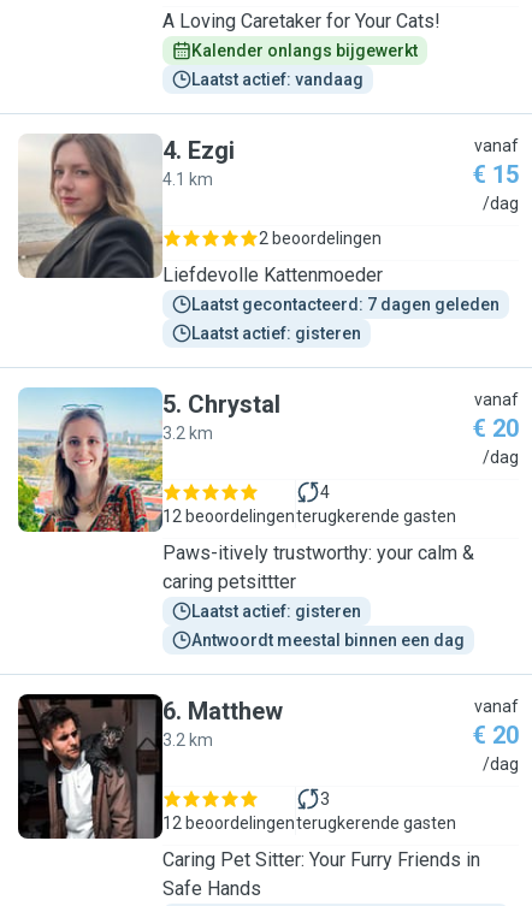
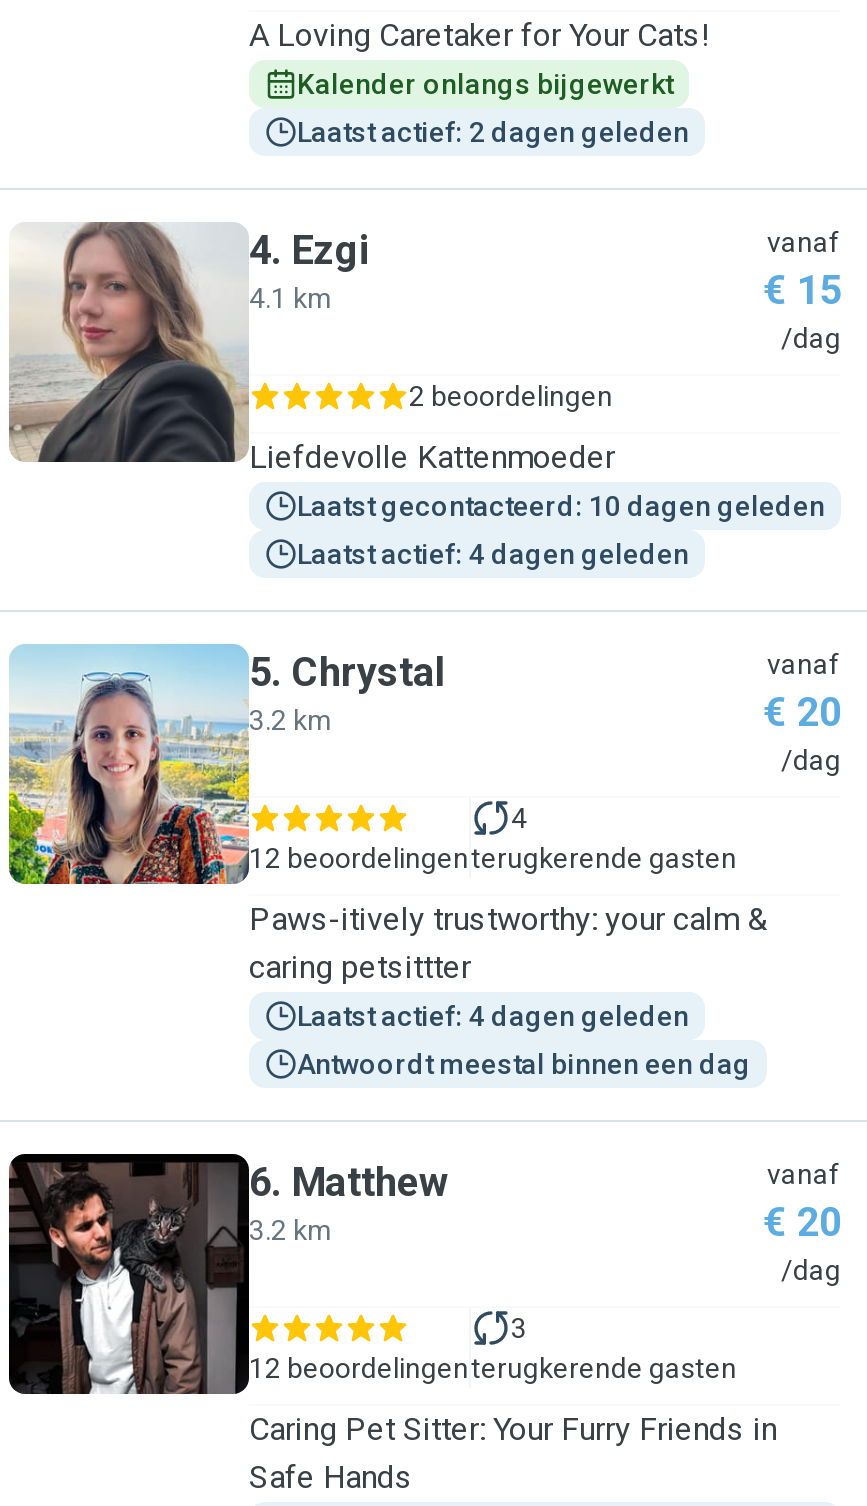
- Laatst actief: vandaag
+ Laatst actief: 2 dagen geleden

- Laatst gecontacteerd: 7 dagen geleden
+ Laatst gecontacteerd: 10 dagen geleden

- Laatst actief: gisteren
+ Laatst actief: 4 dagen geleden

- Laatst actief: gisteren
+ Laatst actief: 4 dagen geleden
